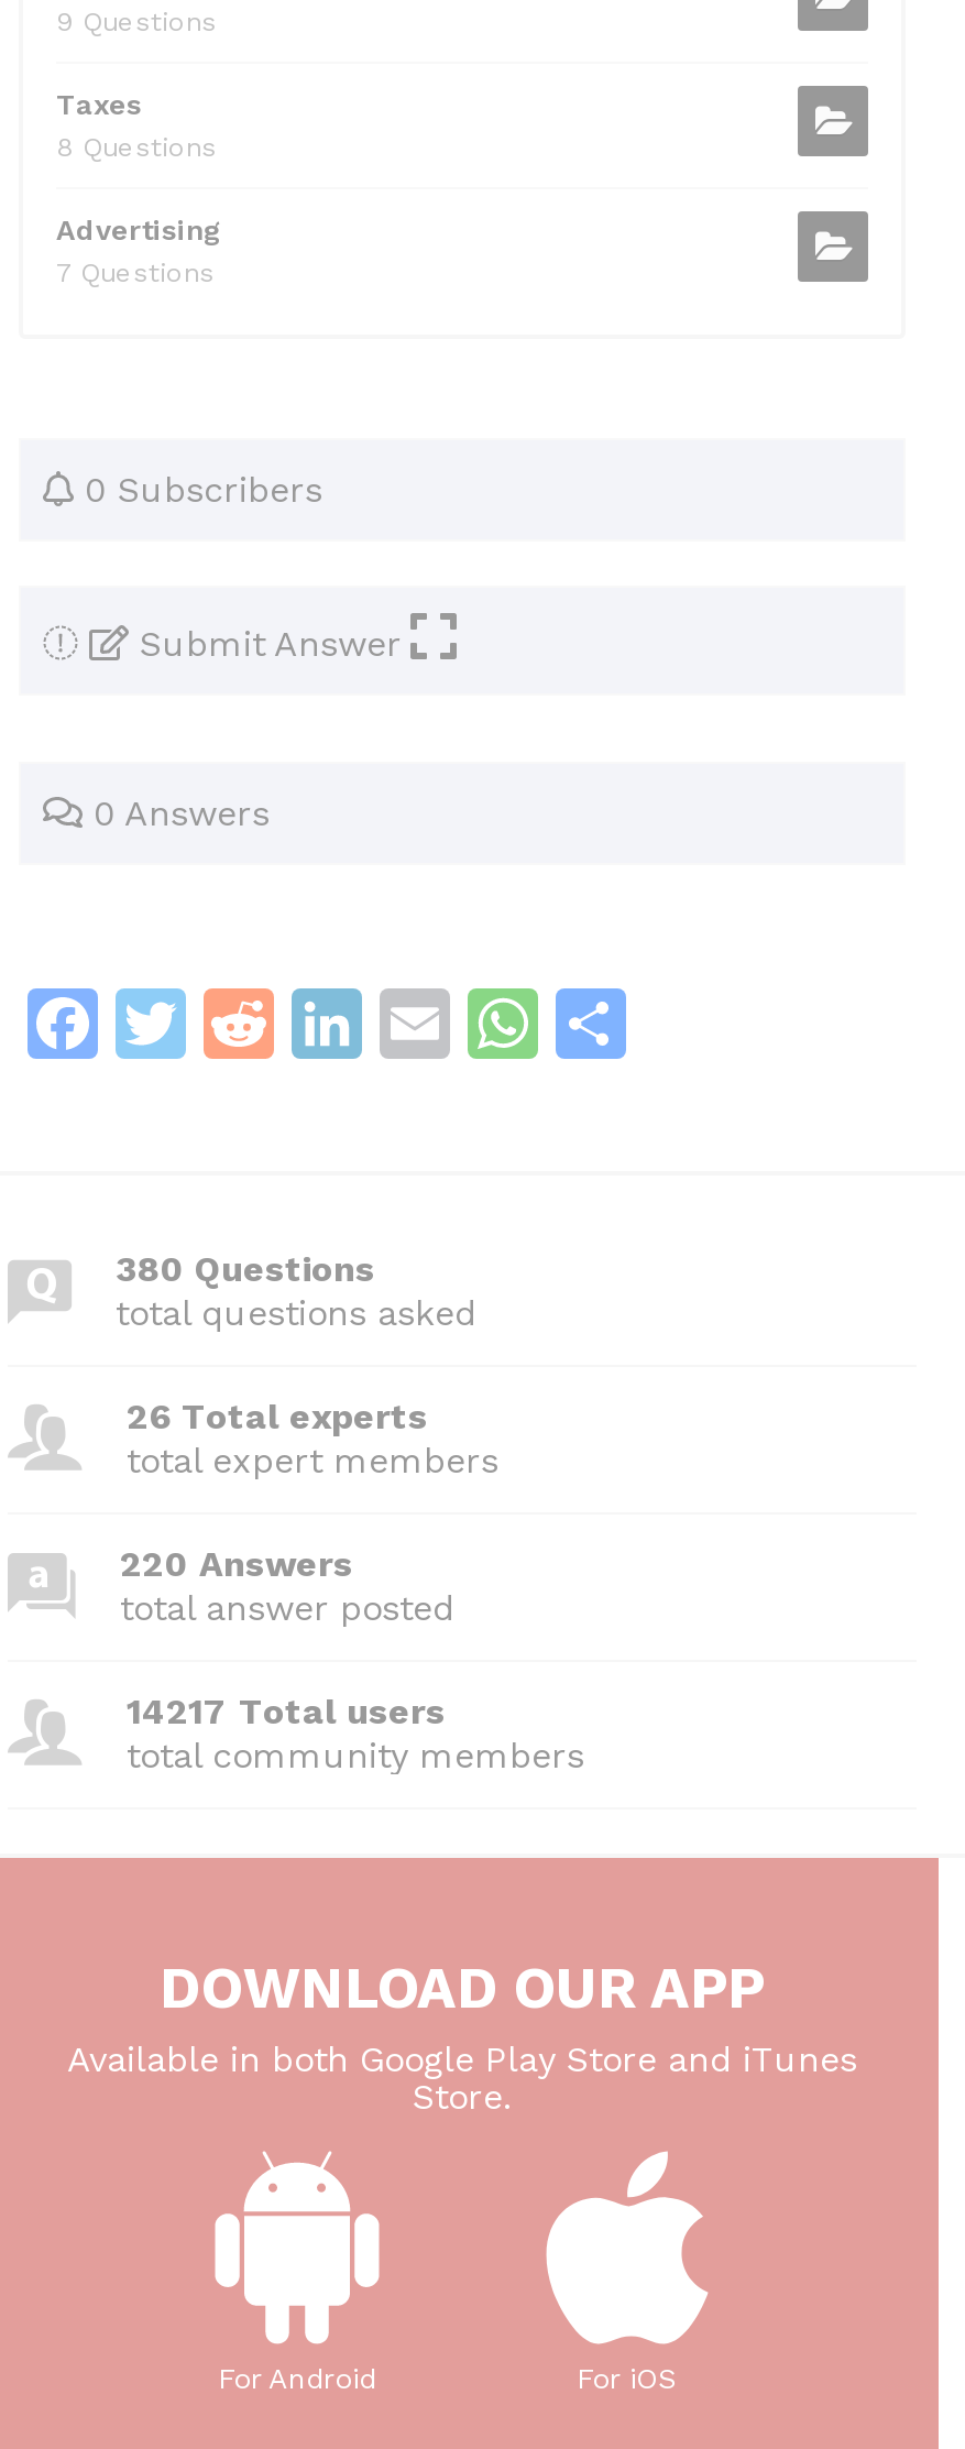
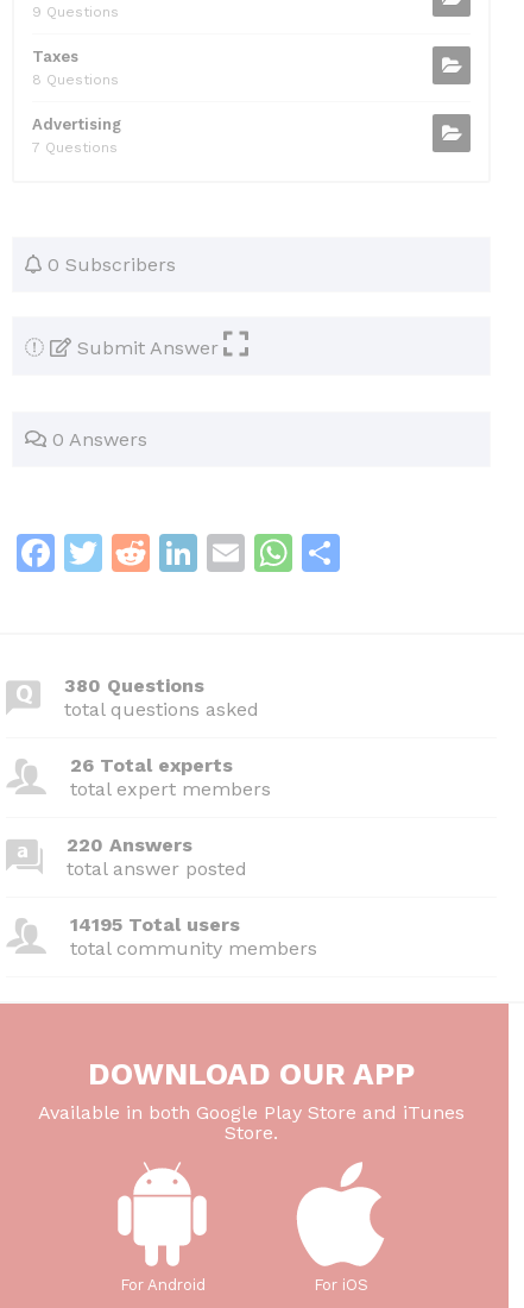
- 14217 Total users
+ 14195 Total users
